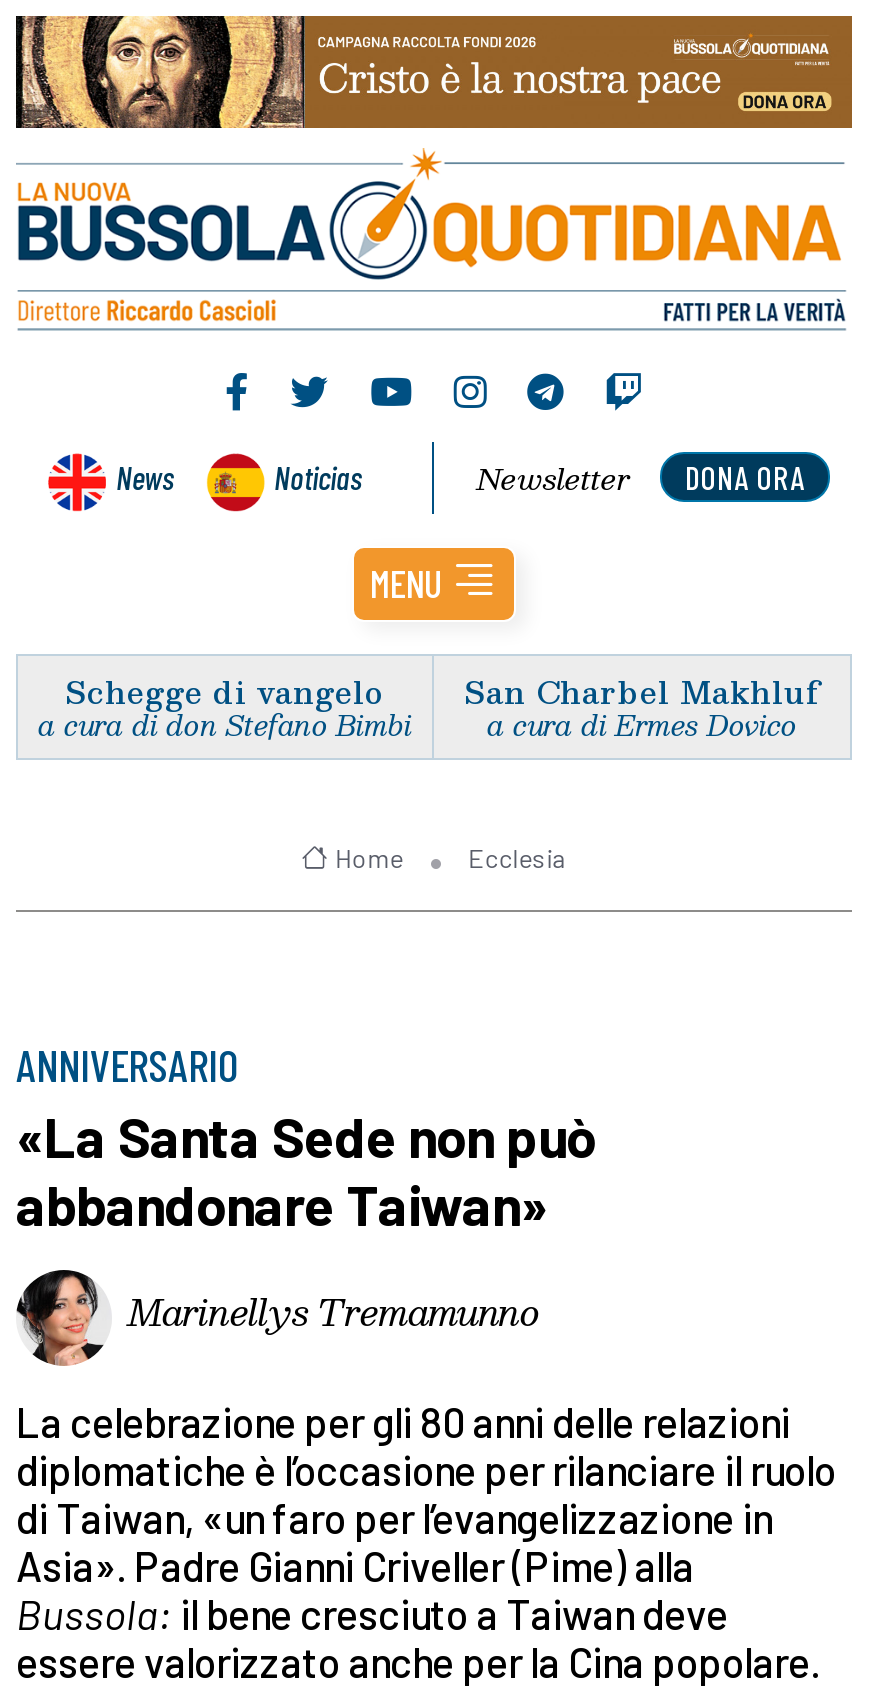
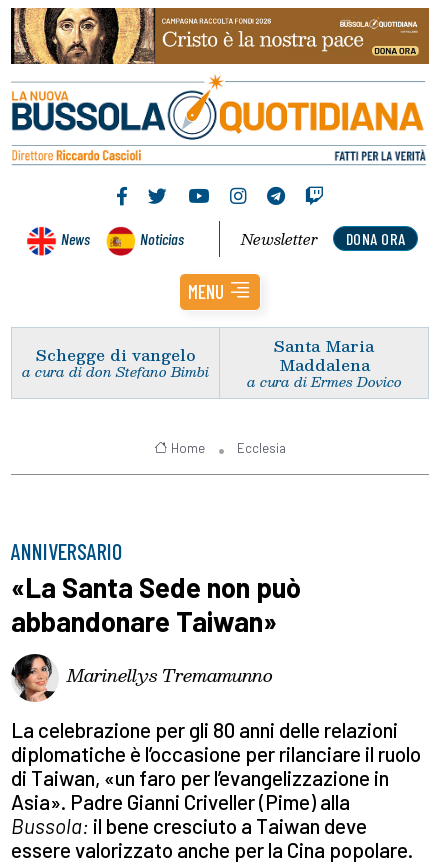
- San Charbel Makhluf
+ Santa Maria
+ Maddalena
